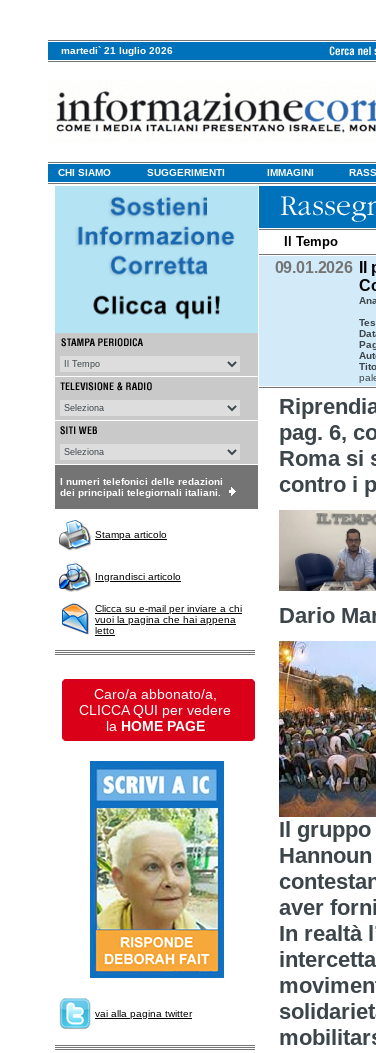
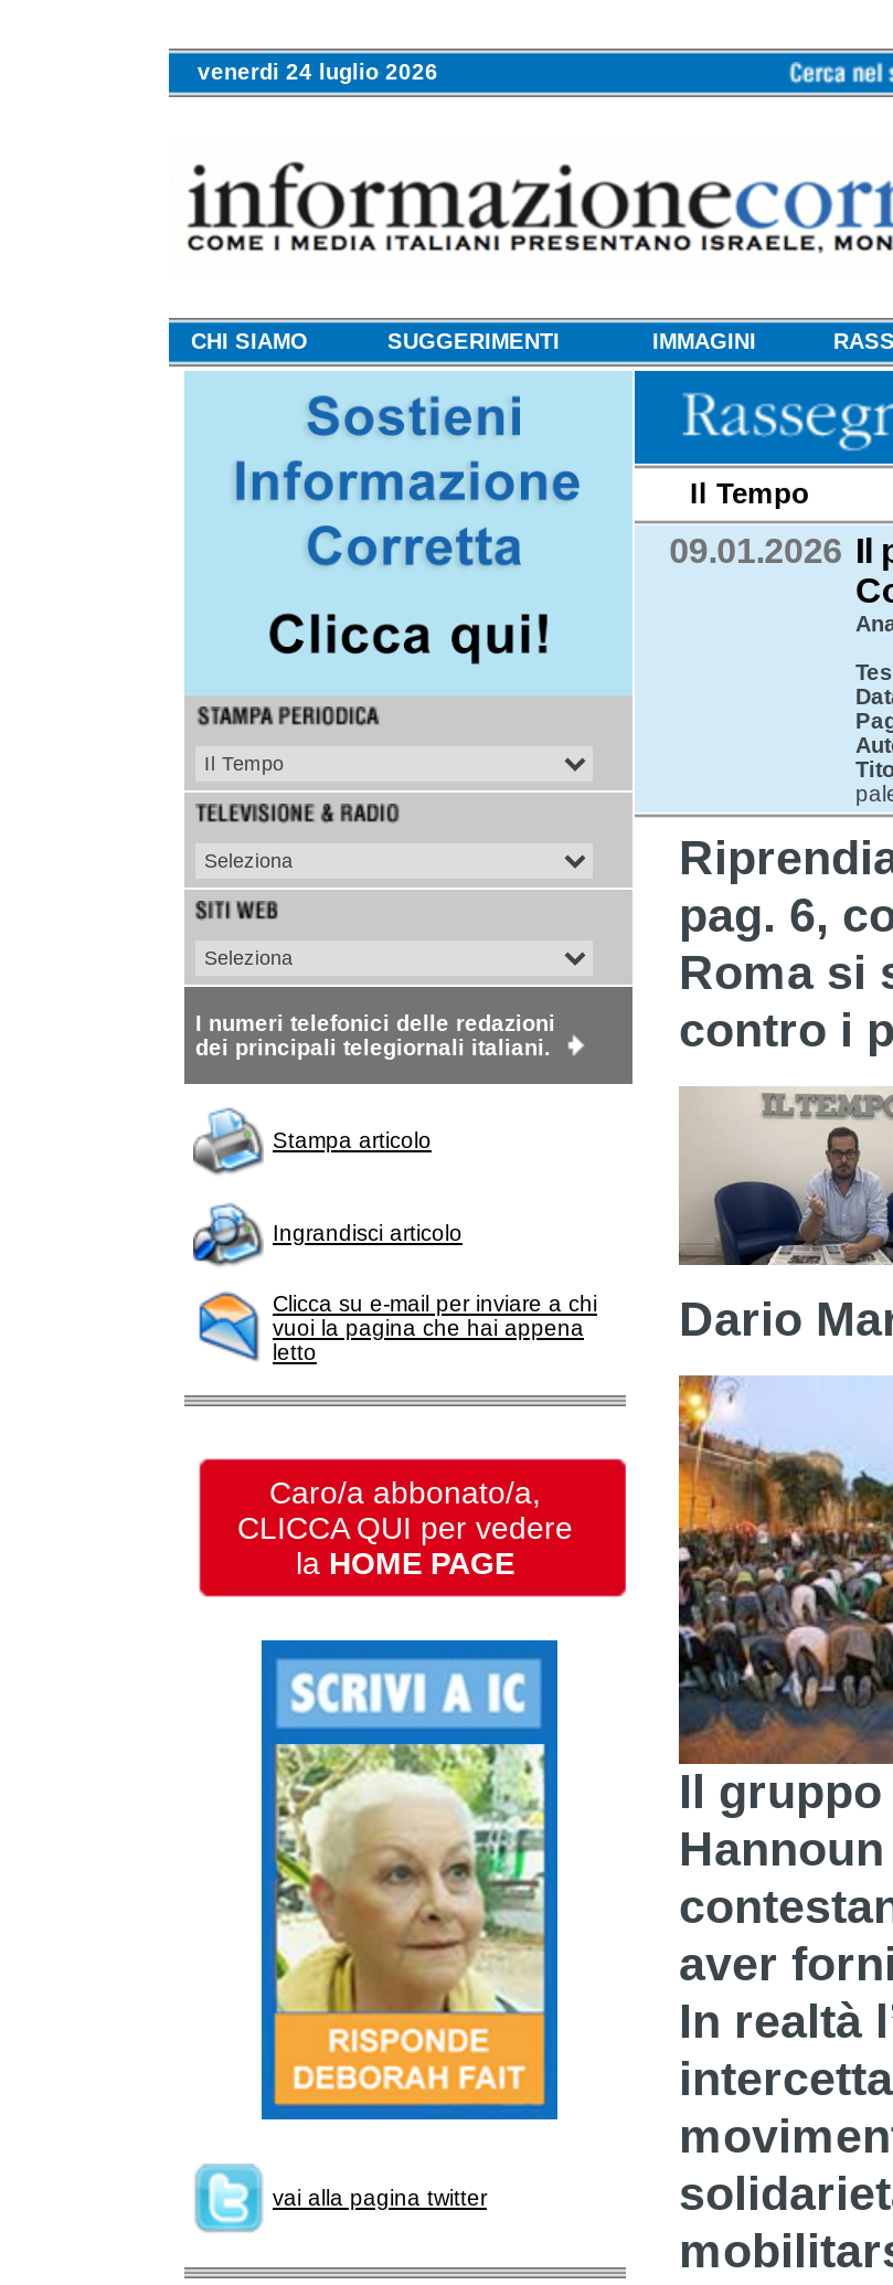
- martedi` 21 luglio 2026
+ venerdi 24 luglio 2026
